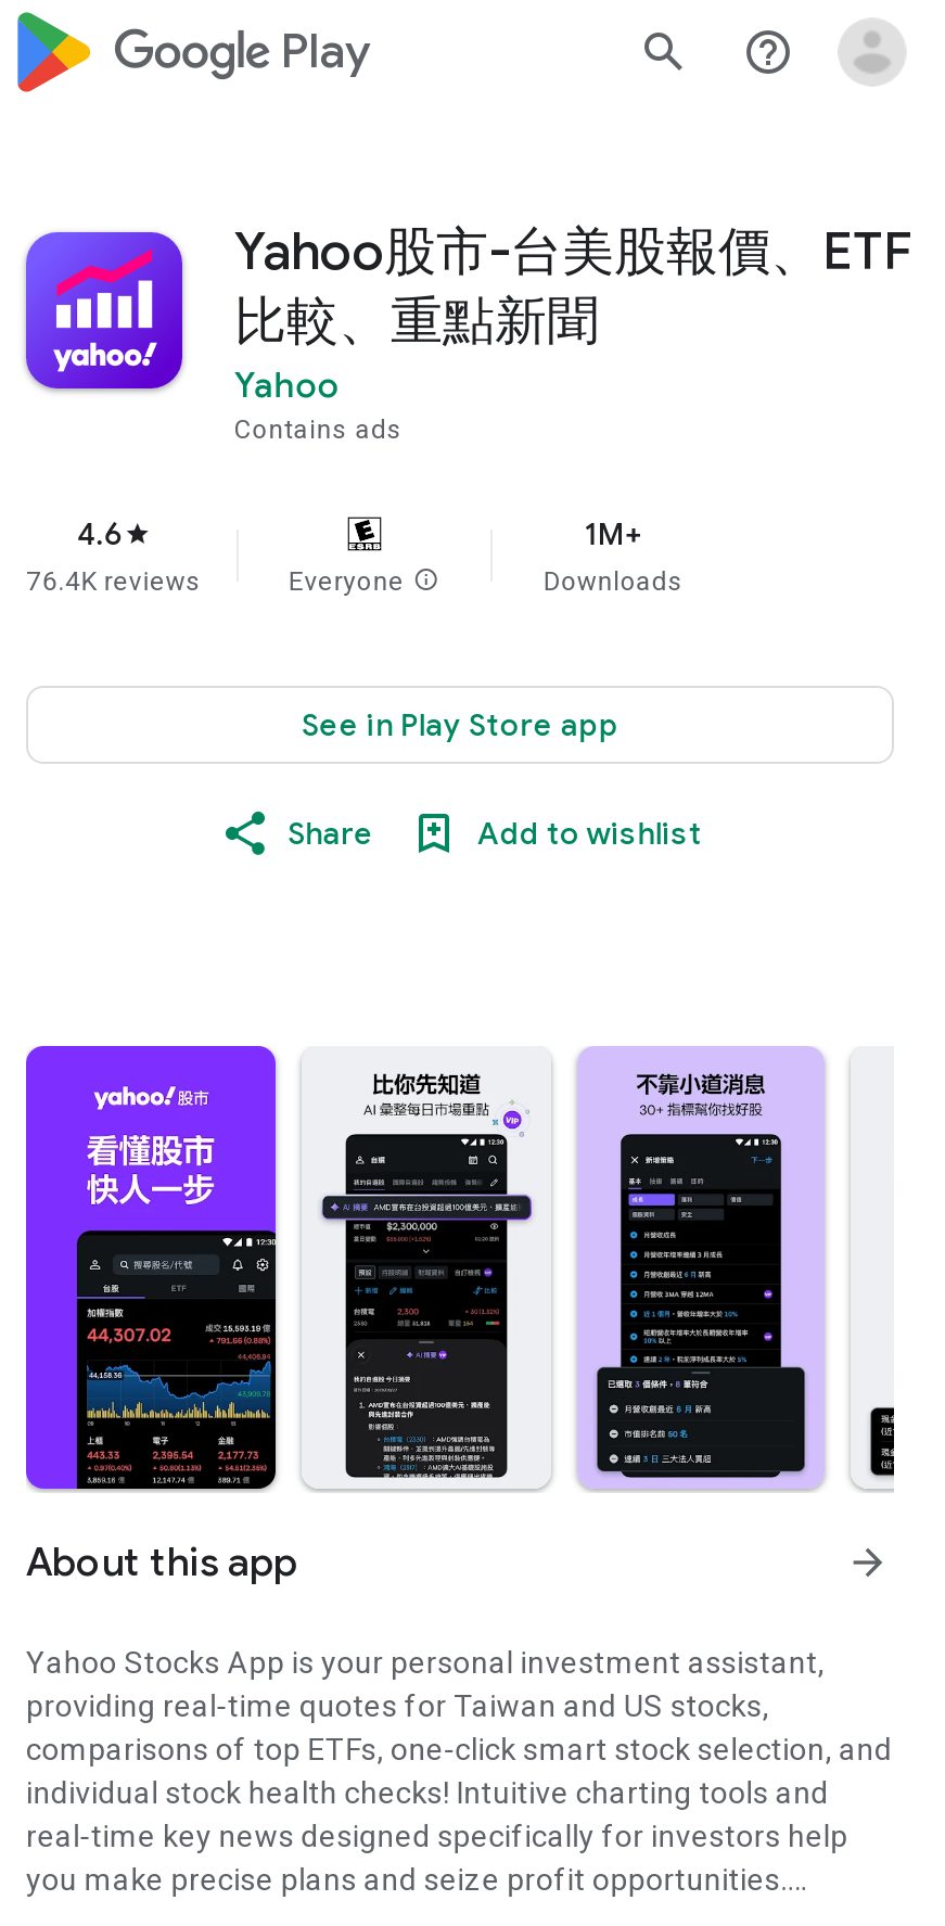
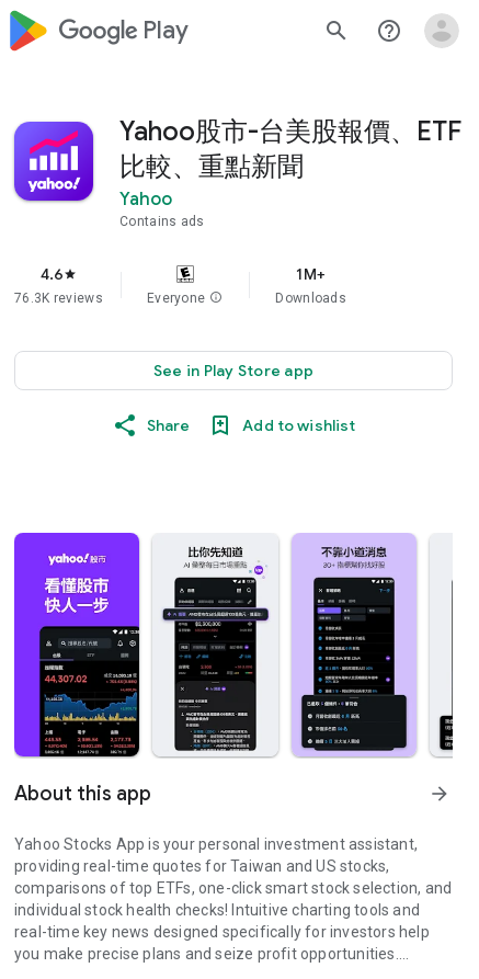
- 76.4K reviews
+ 76.3K reviews
